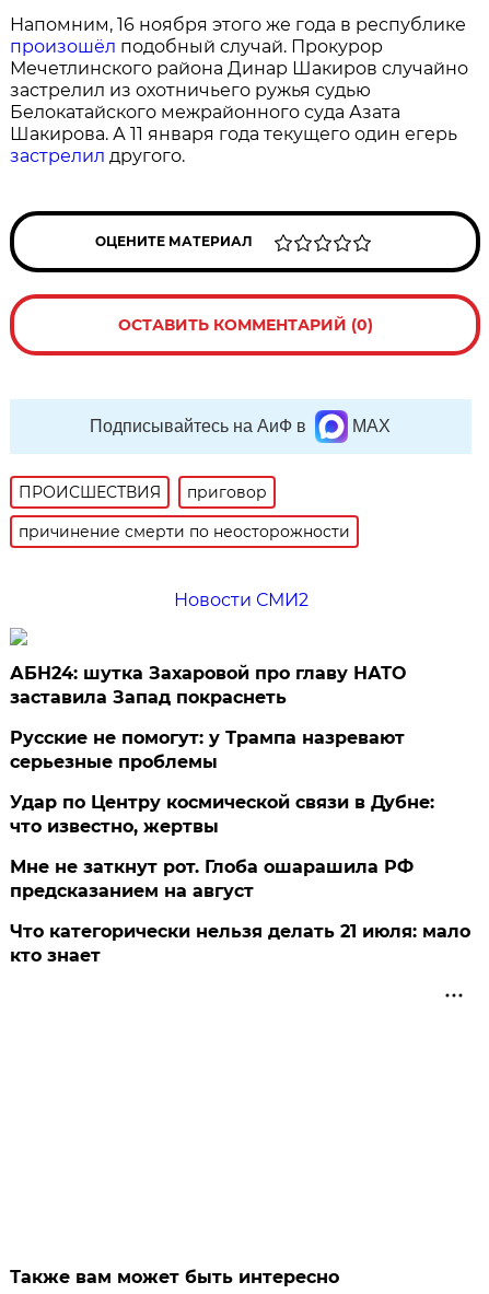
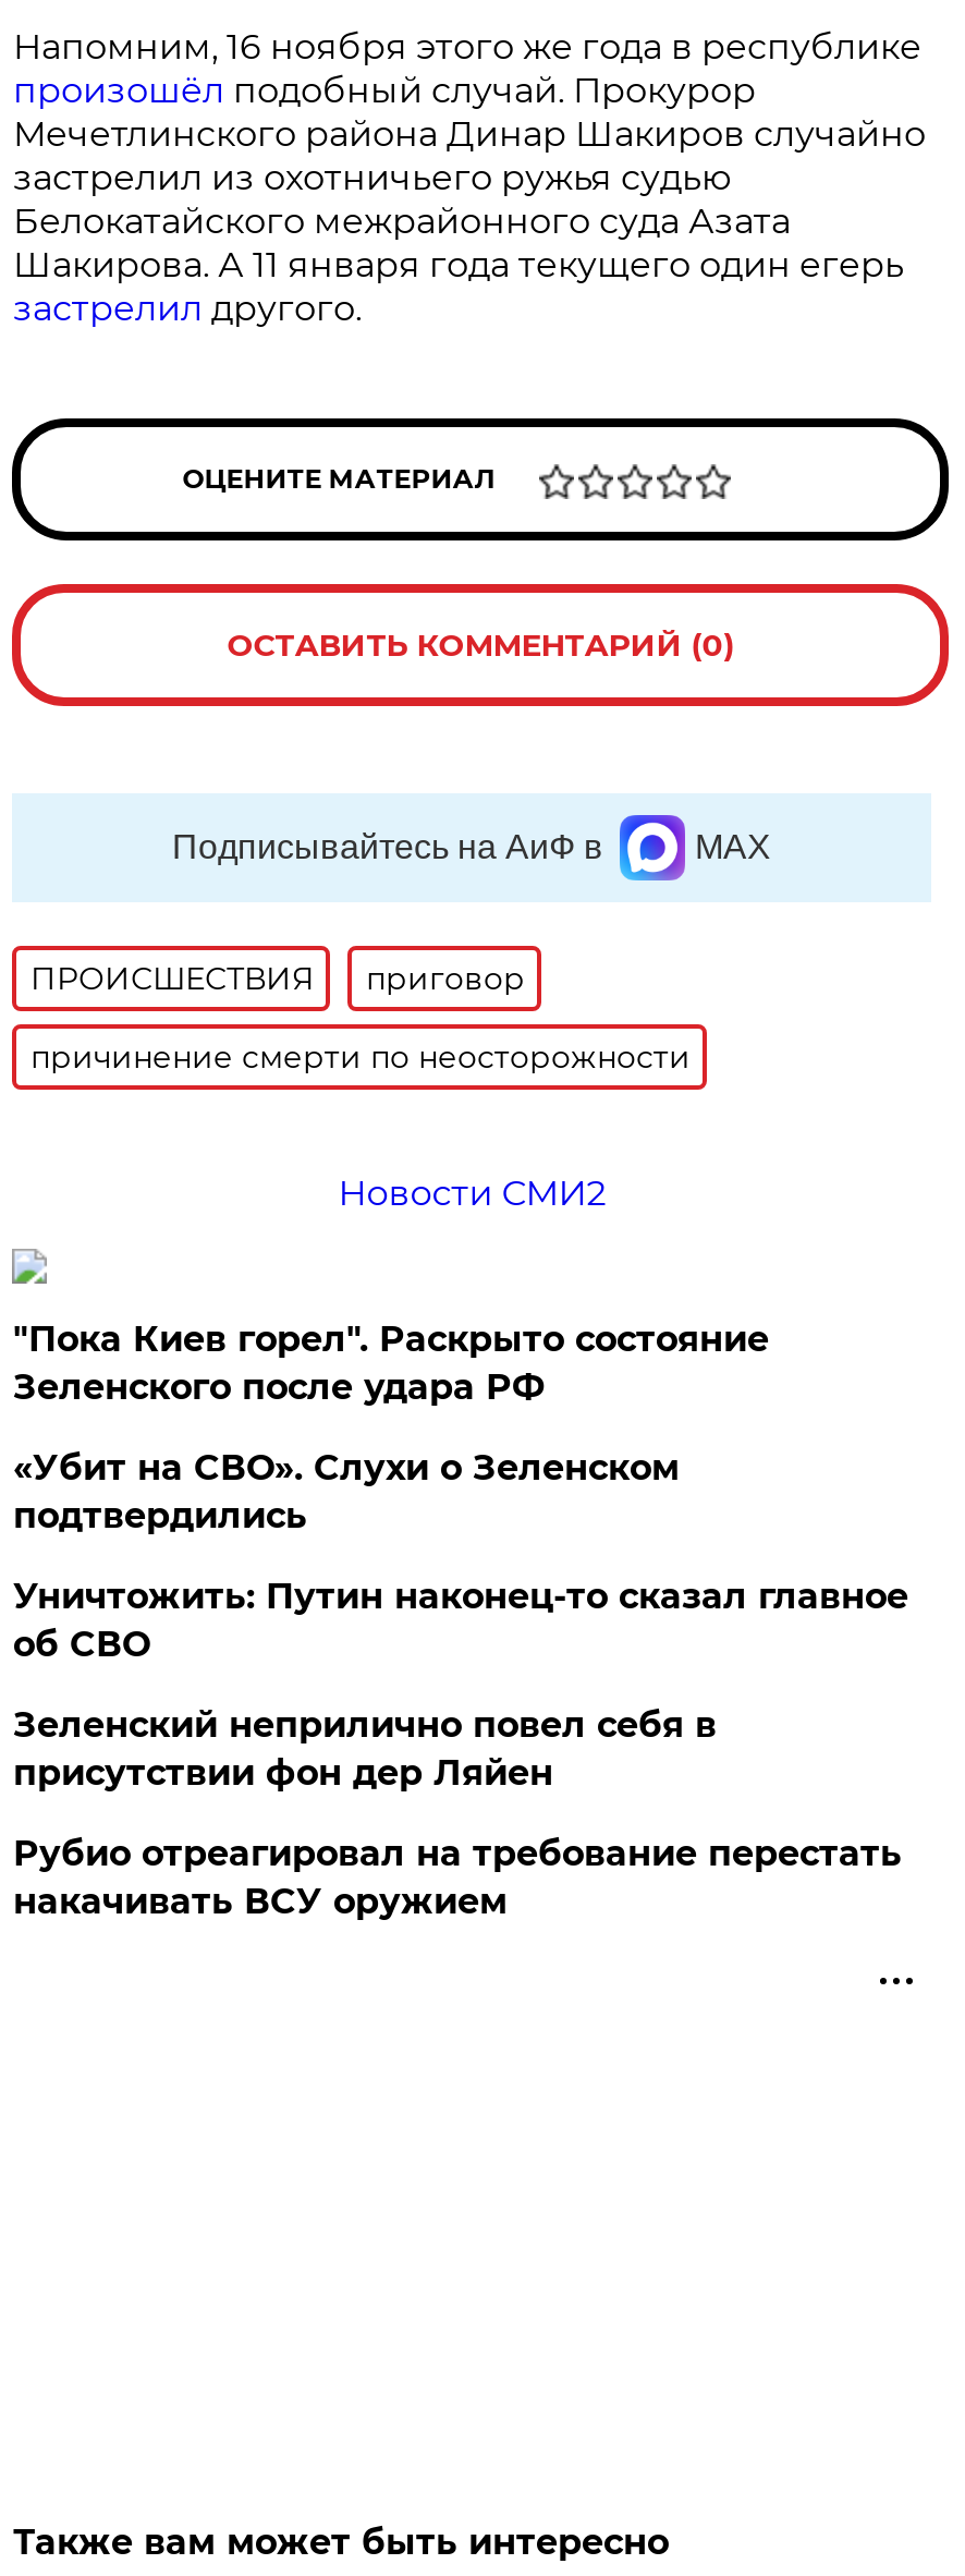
- АБН24: шутка Захаровой про главу НАТО
- заставила Запад покраснеть
+ "Пока Киев горел". Раскрыто состояние
+ Зеленского после удара РФ

- Русские не помогут: у Трампа назревают
- серьезные проблемы
+ «Убит на СВО». Слухи о Зеленском
+ подтвердились

- Удар по Центру космической связи в Дубне:
- что известно, жертвы
+ Уничтожить: Путин наконец-то сказал главное
+ об СВО

- Мне не заткнут рот. Глоба ошарашила РФ
- предсказанием на август
+ Зеленский неприлично повел cебя в
+ присутствии фон дер Ляйен

- Что категорически нельзя делать 21 июля: мало
- кто знает
+ Рубио отреагировал на требование перестать
+ накачивать ВСУ оружием
